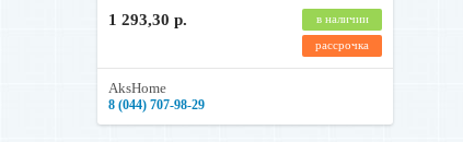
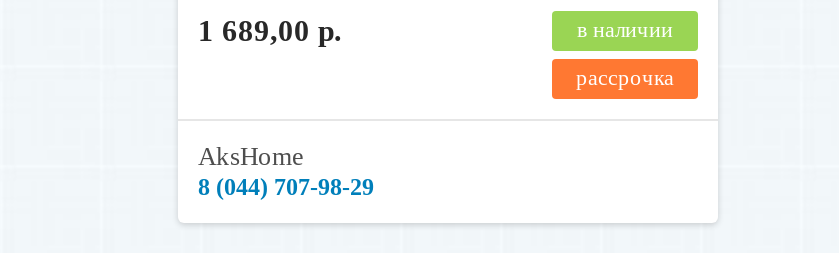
- 1 293,30 р.
+ 1 689,00 р.
